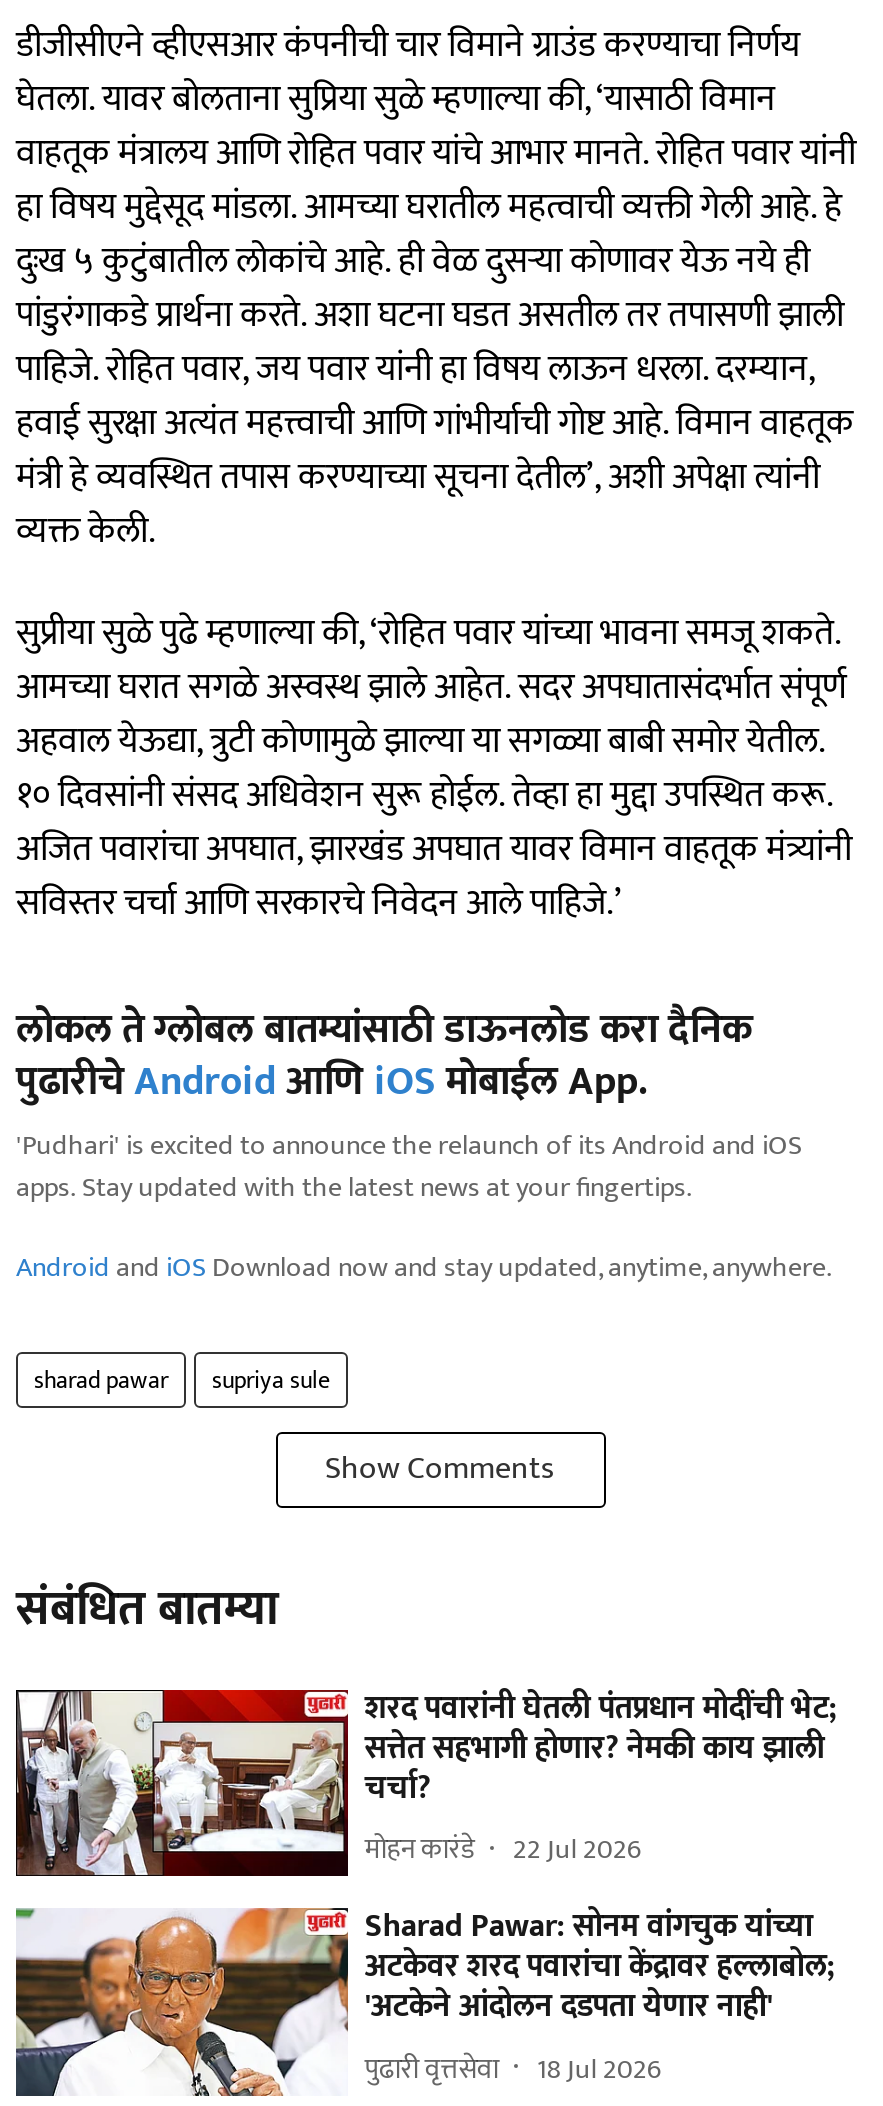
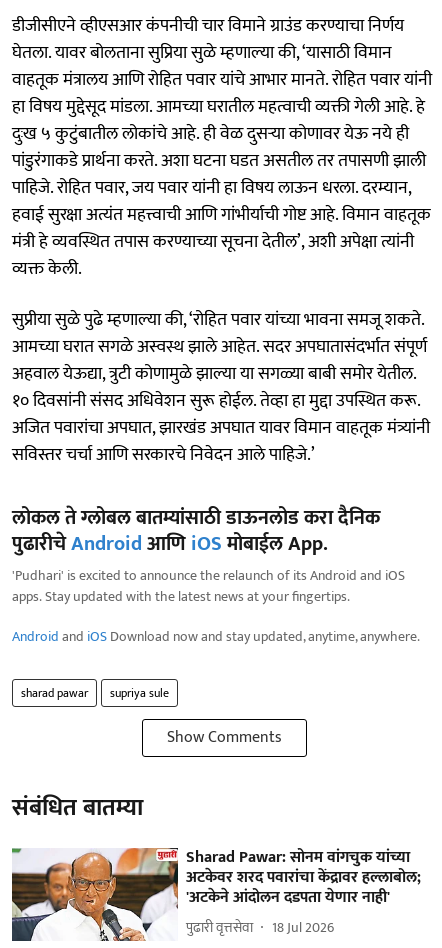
- [image]
- शरद पवारांनी घेतली पंतप्रधान मोदींची भेट;
- सत्तेत सहभागी होणार? नेमकी काय झाली
- चर्चा?
- मोहन कारंडे
- 22 Jul 2026
